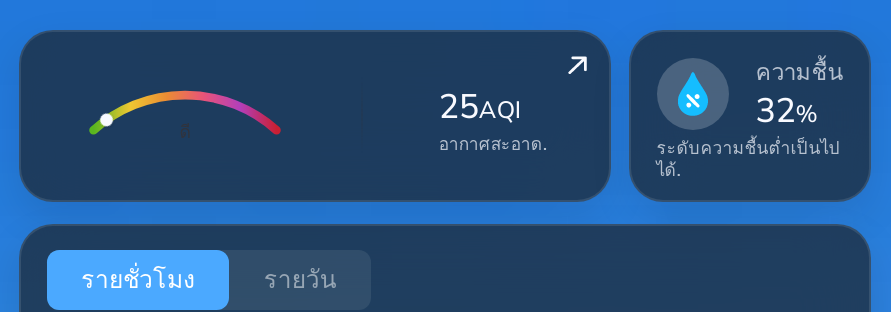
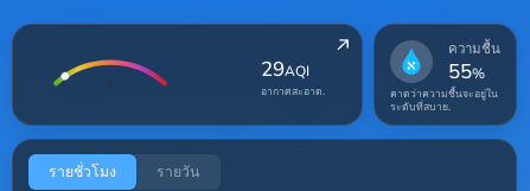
- 25AQI
+ 29AQI

- 32%
- ระดับความชื้นต่ำเป็นไป
- ได้.
+ 55%
+ คาดว่าความชื้นจะอยู่ใน
+ ระดับที่สบาย.
